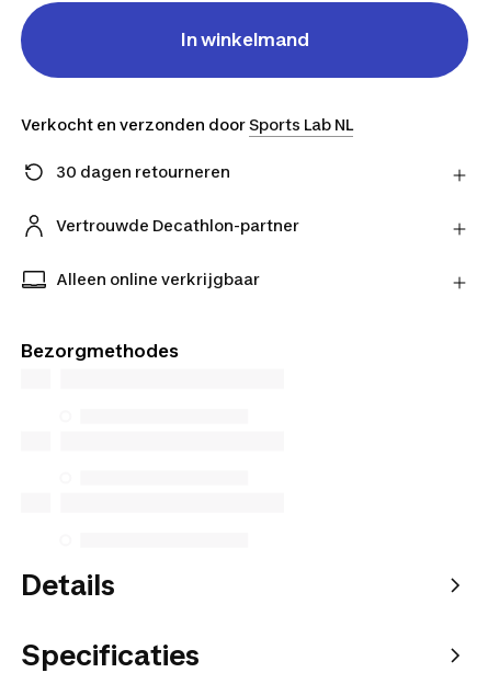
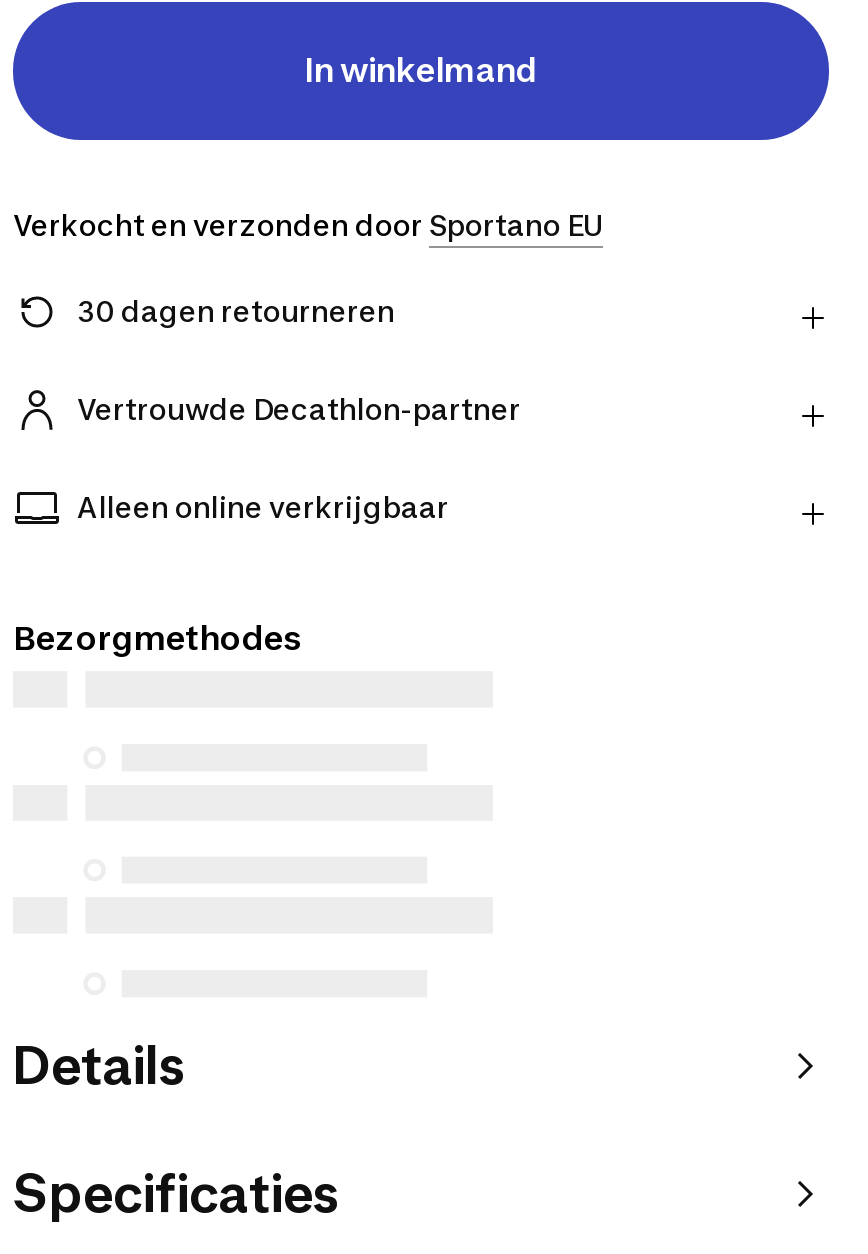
- Verkocht en verzonden door Sports Lab NL
+ Verkocht en verzonden door Sportano EU
